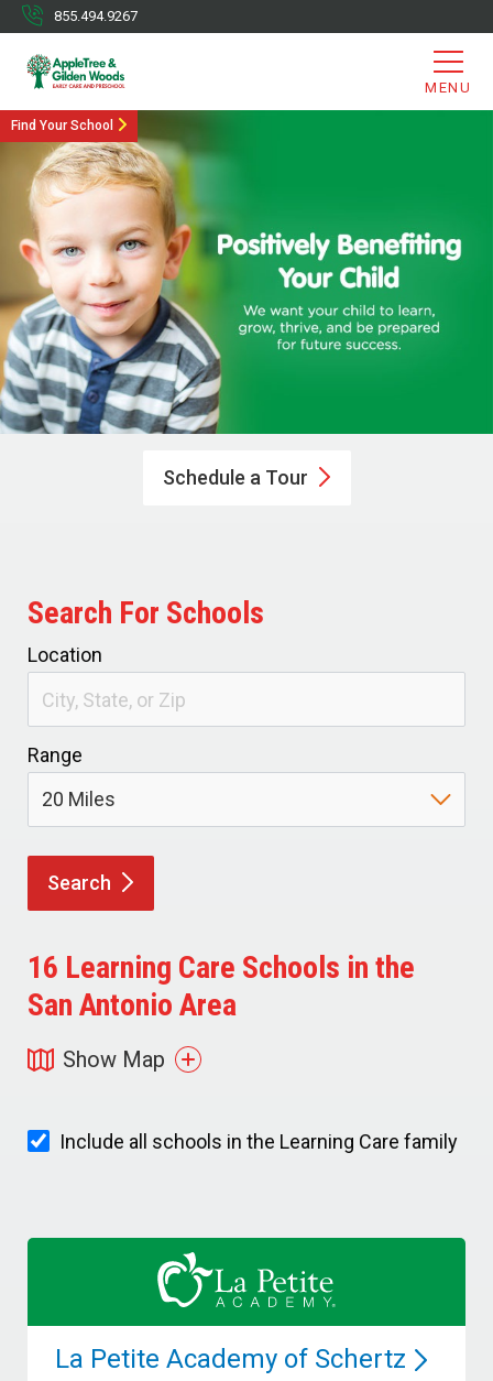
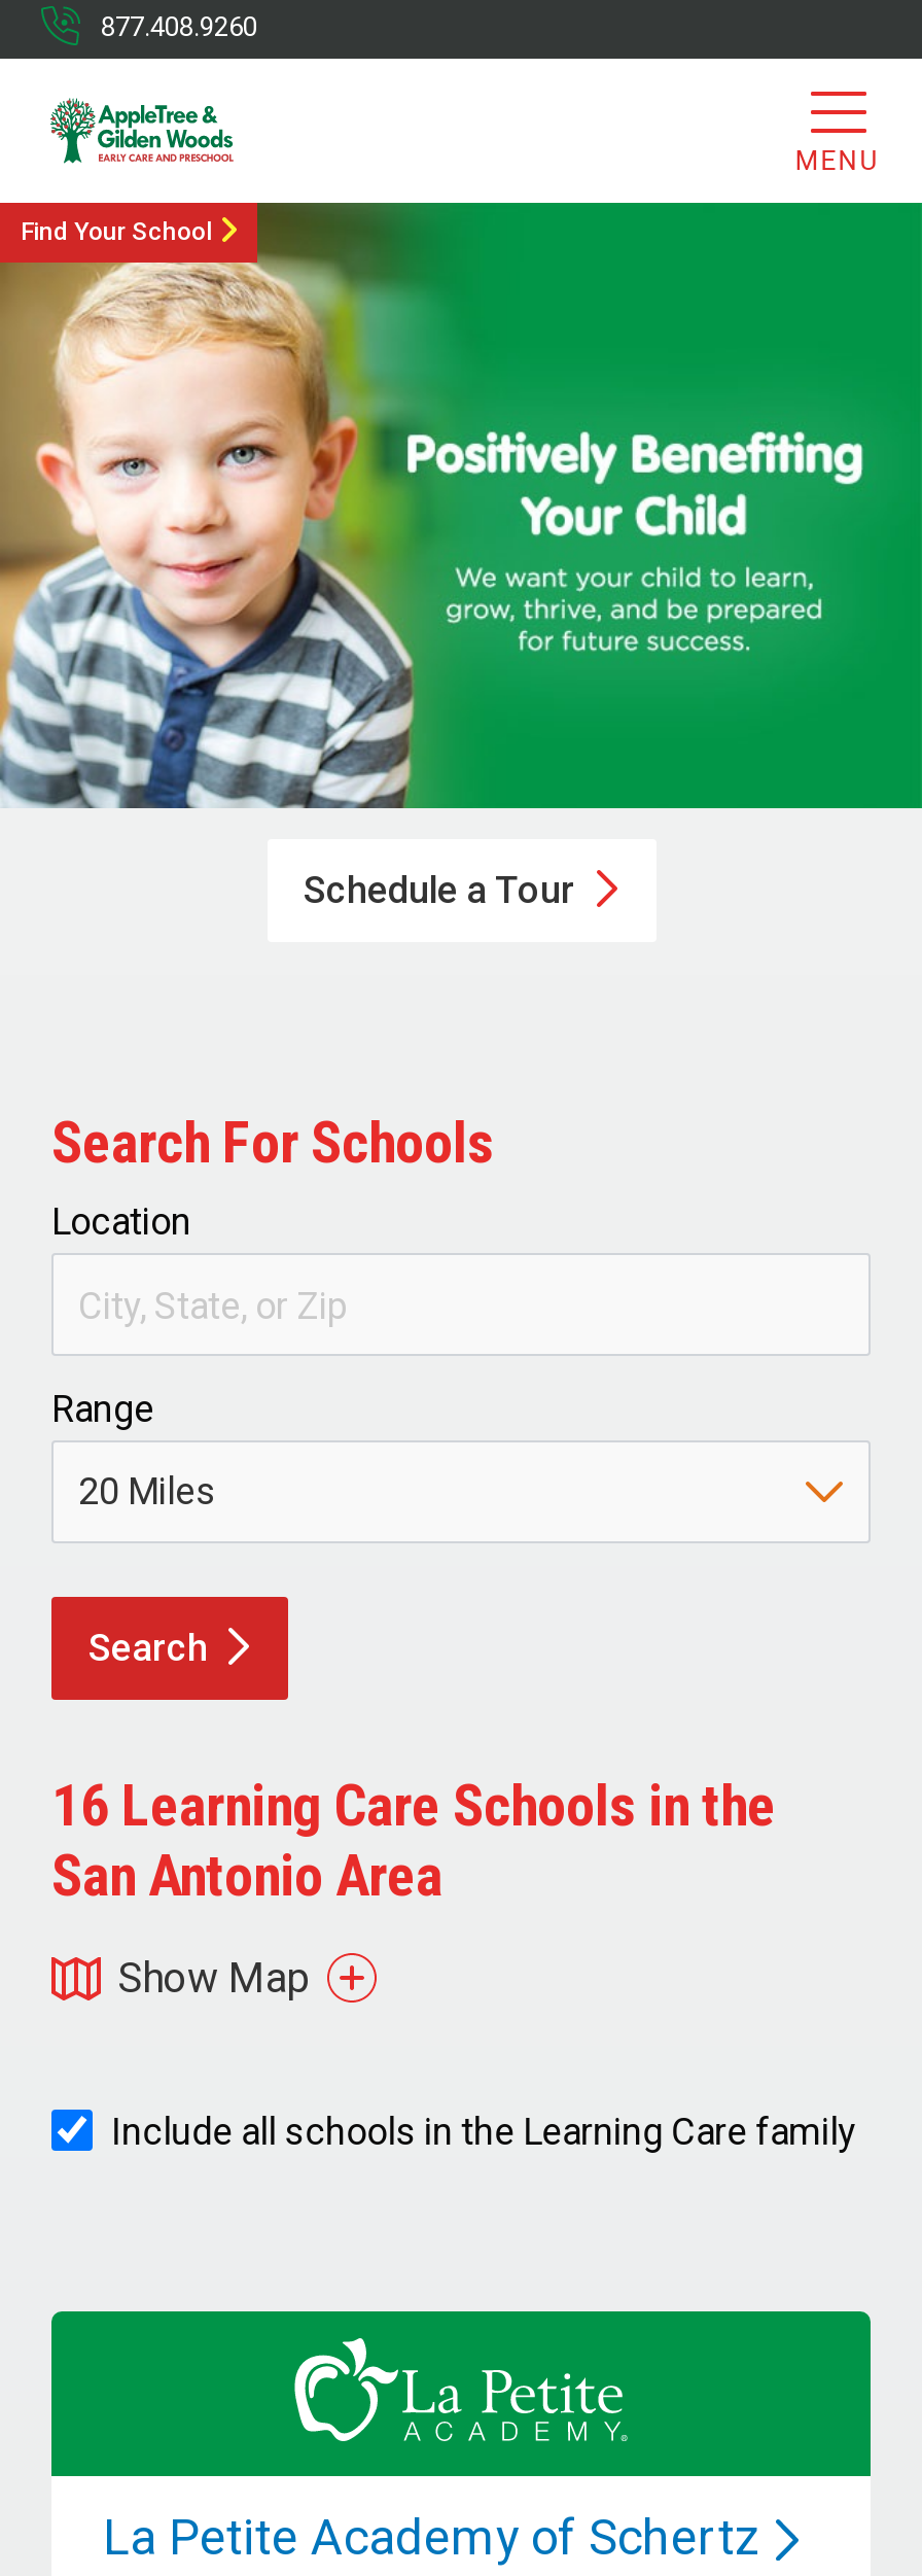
- 855.494.9267
+ 877.408.9260
